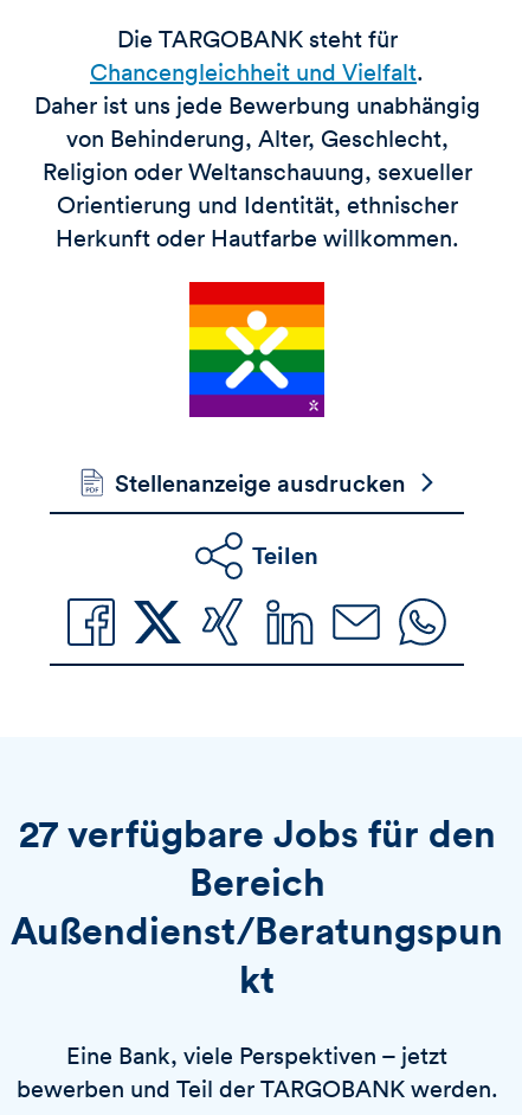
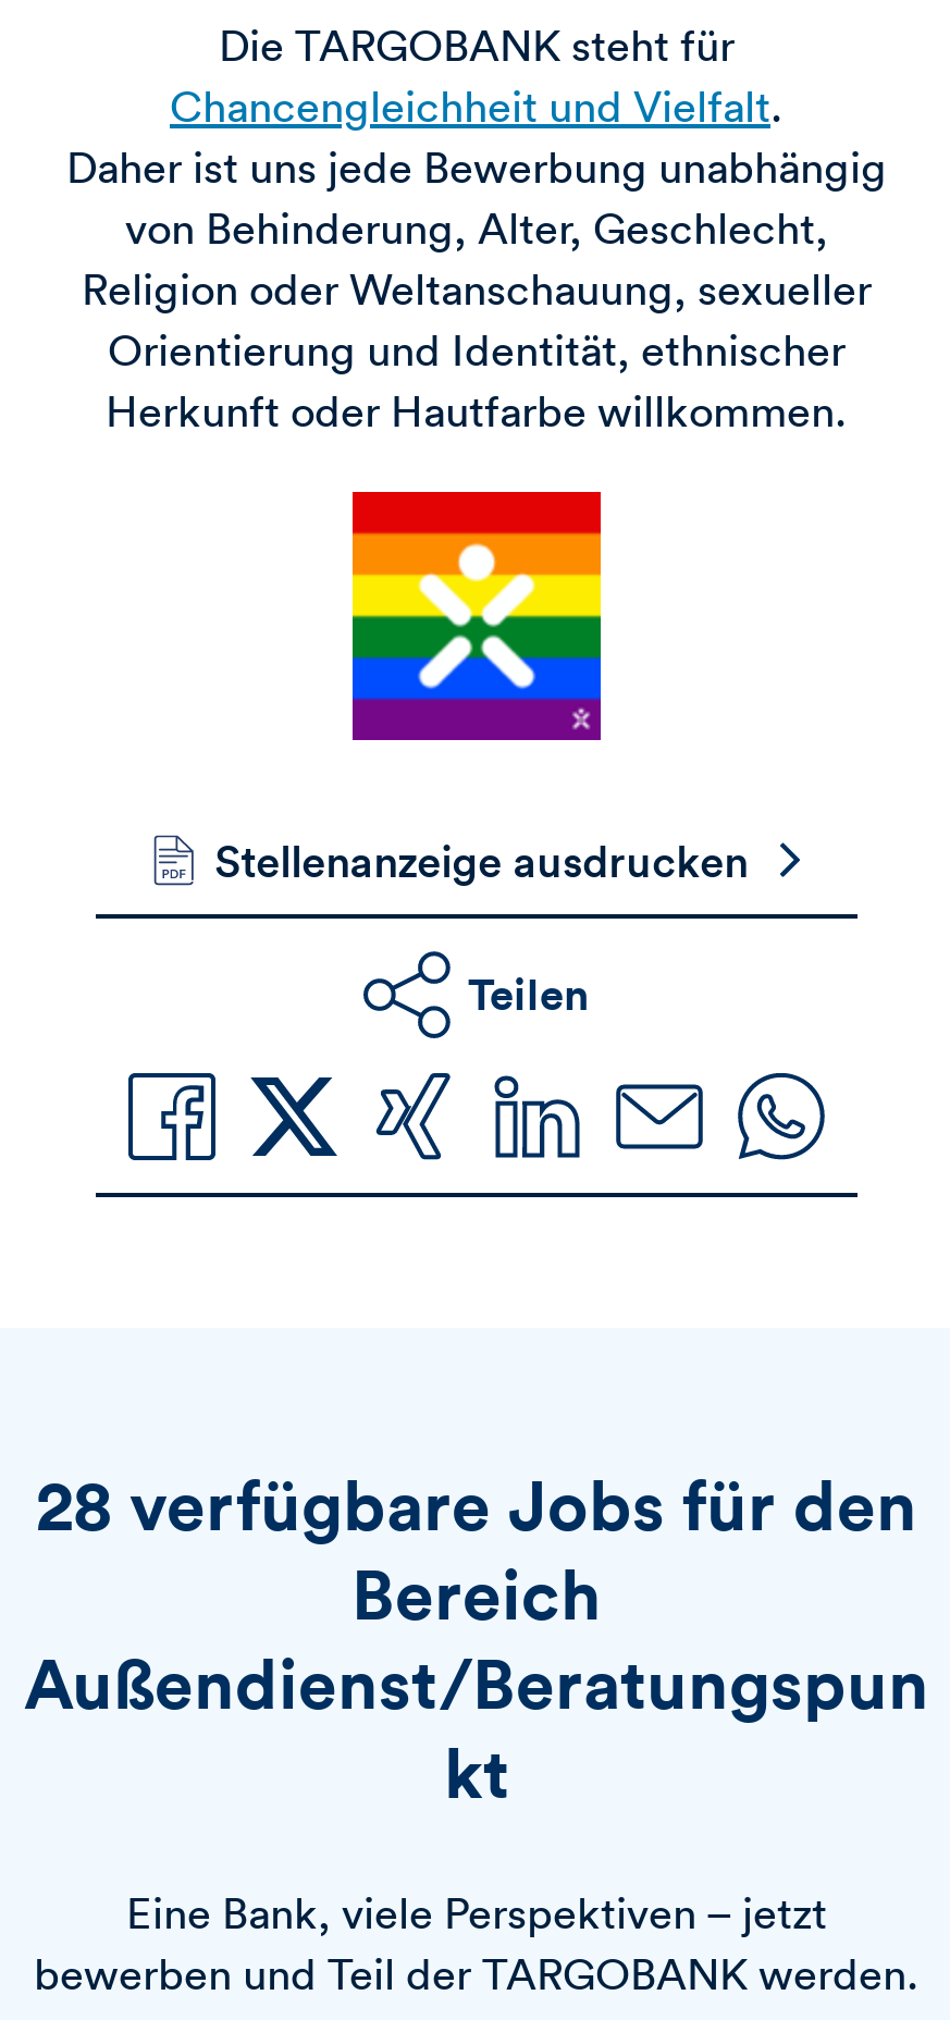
- 27 verfügbare Jobs für den
+ 28 verfügbare Jobs für den
